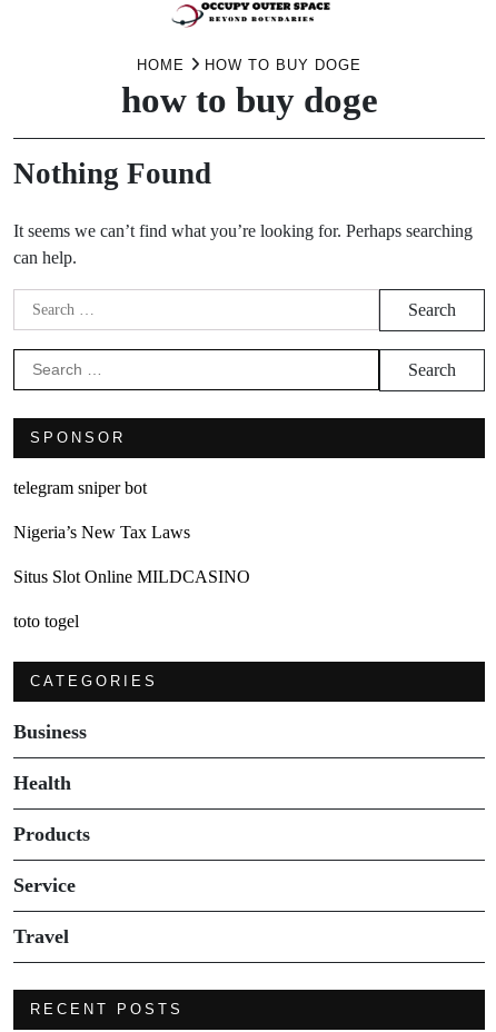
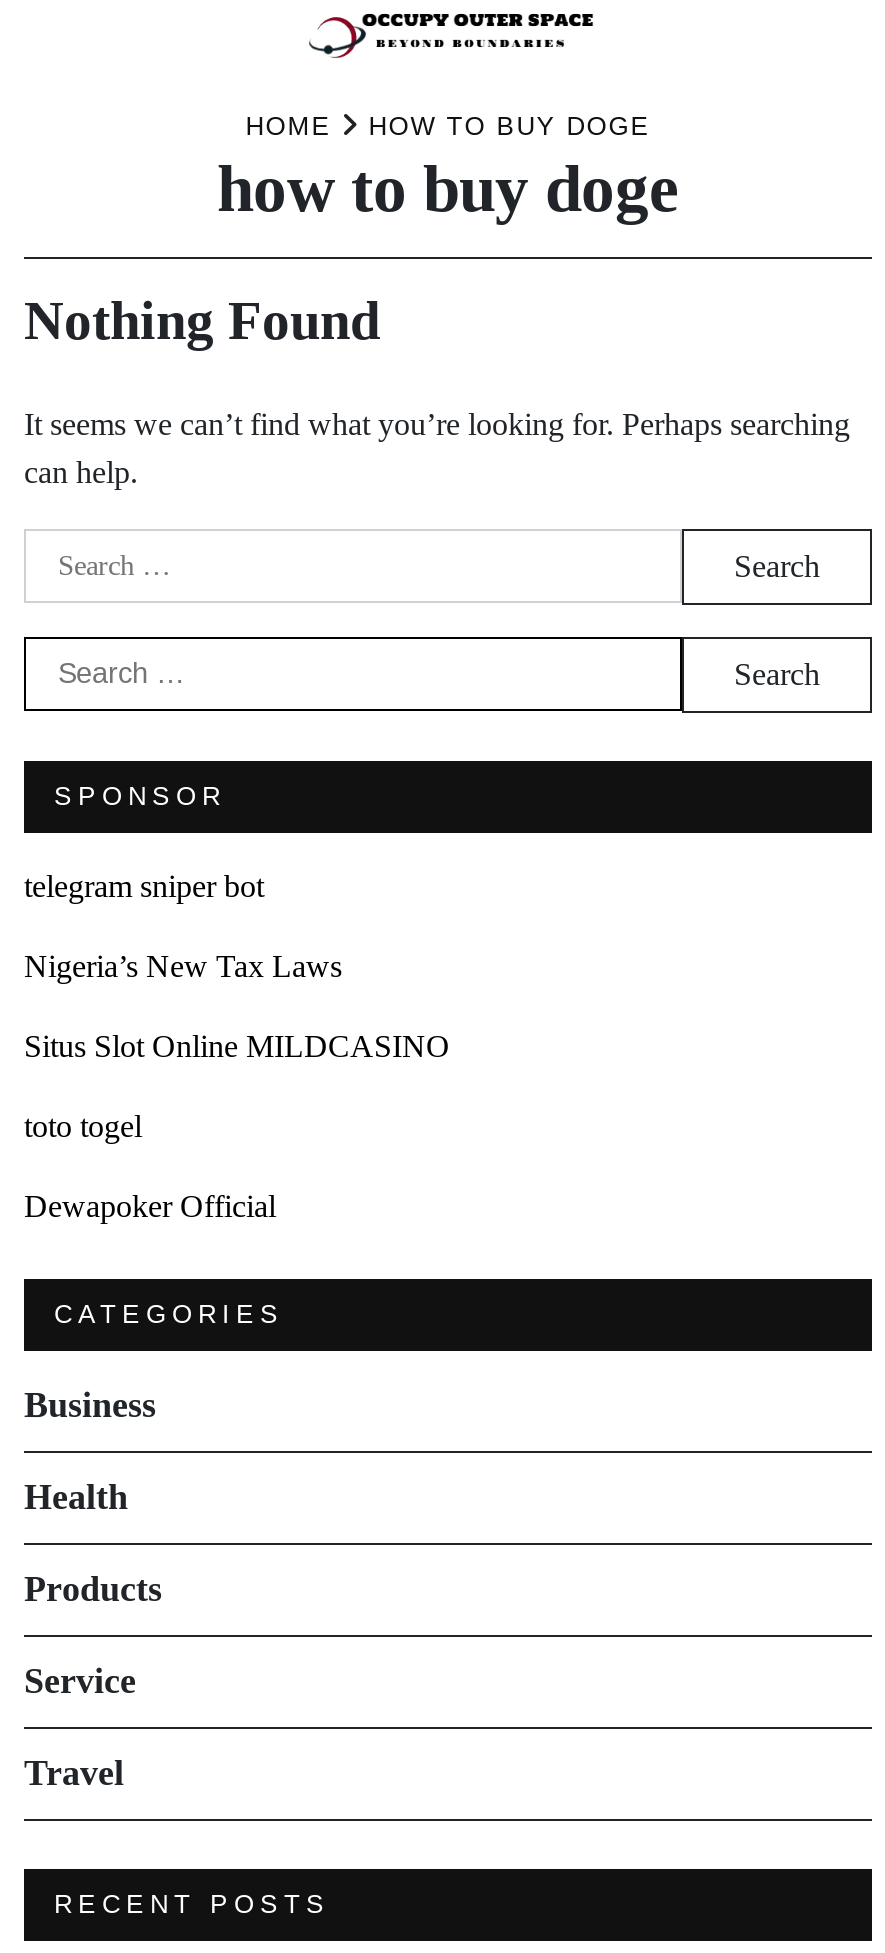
+ Dewapoker Official
